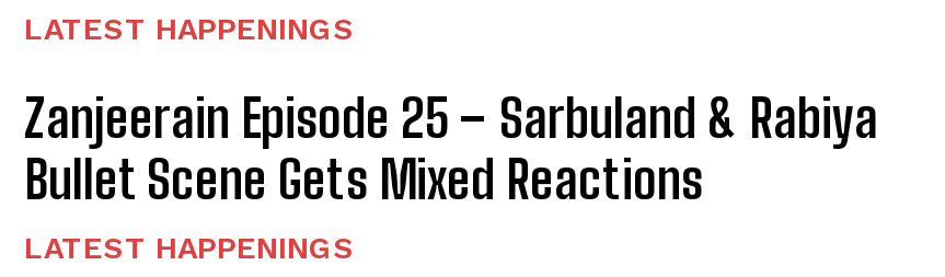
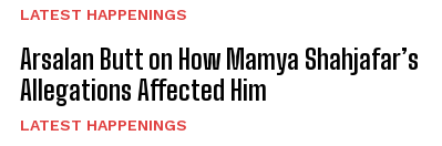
- Zanjeerain Episode 25 – Sarbuland & Rabiya
- Bullet Scene Gets Mixed Reactions
+ Arsalan Butt on How Mamya Shahjafar’s
+ Allegations Affected Him
